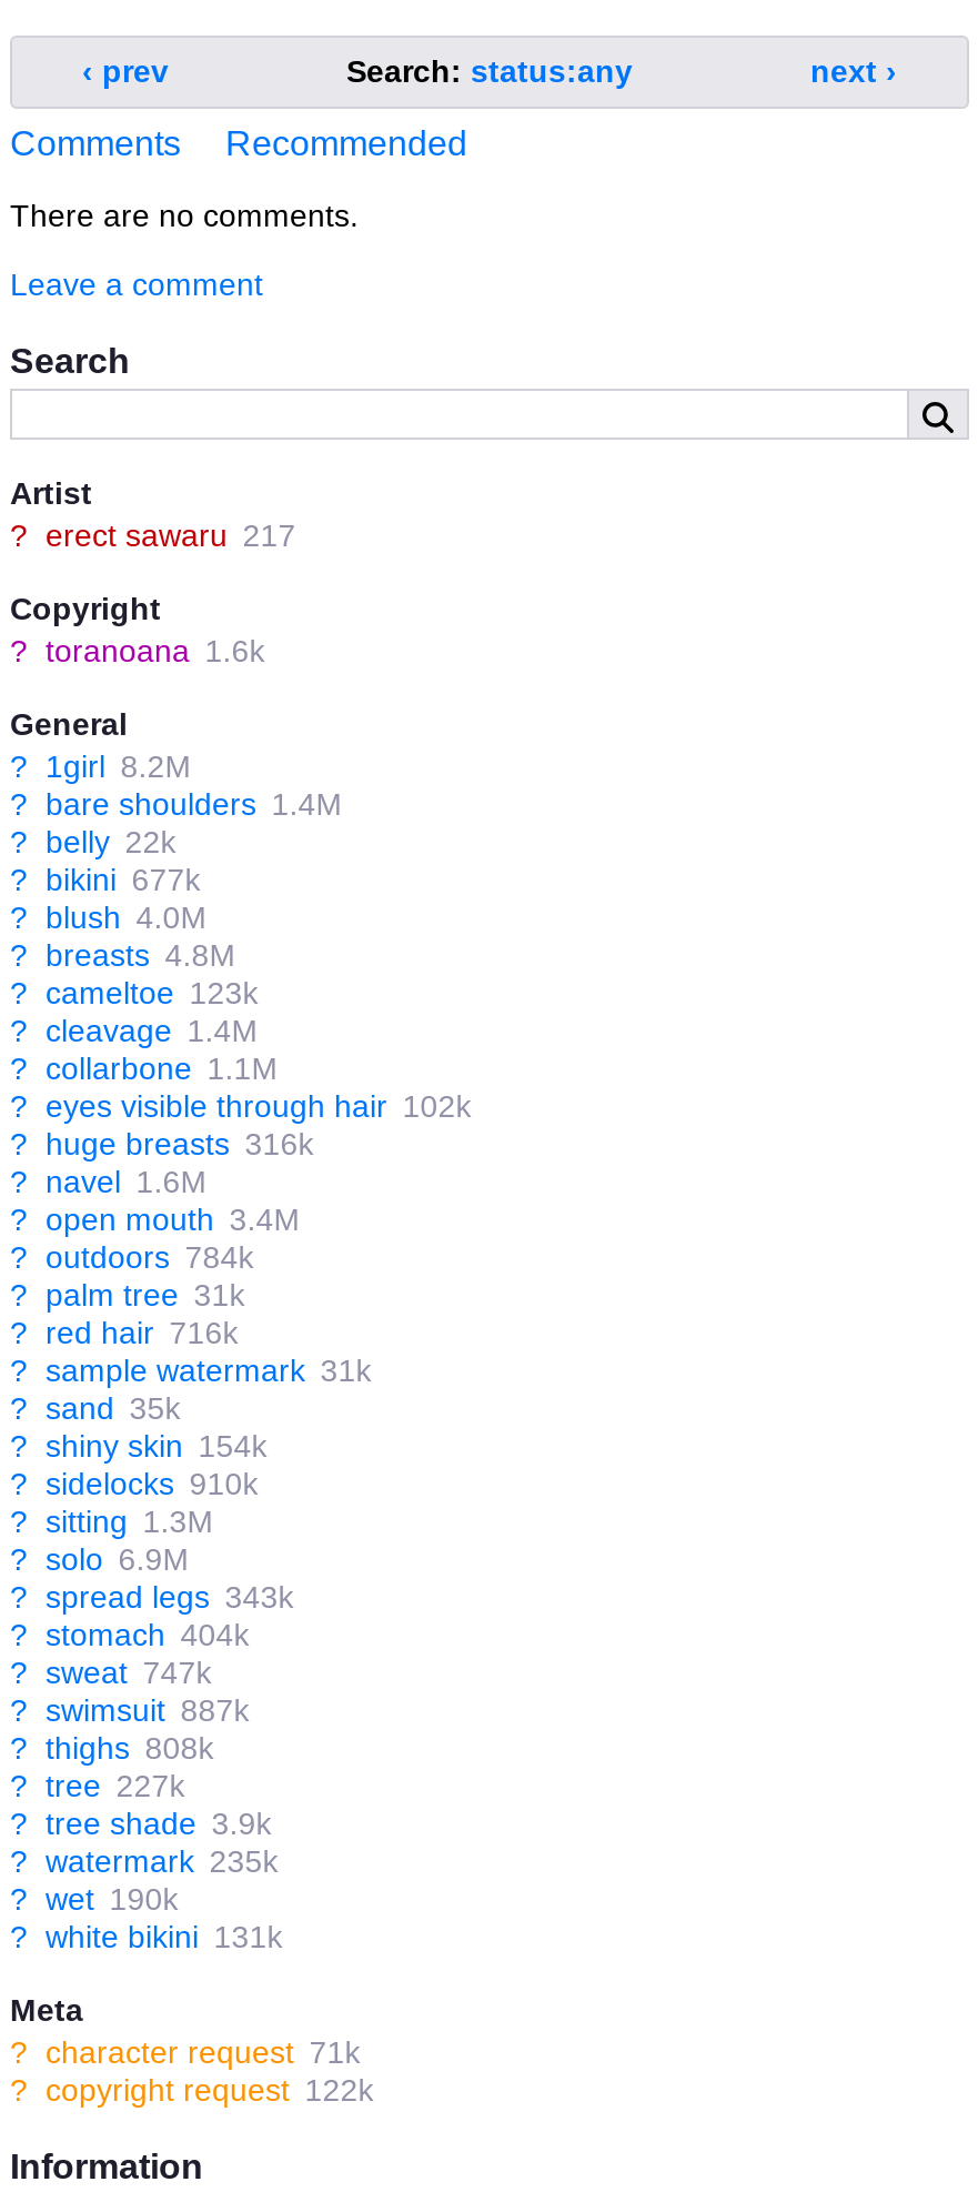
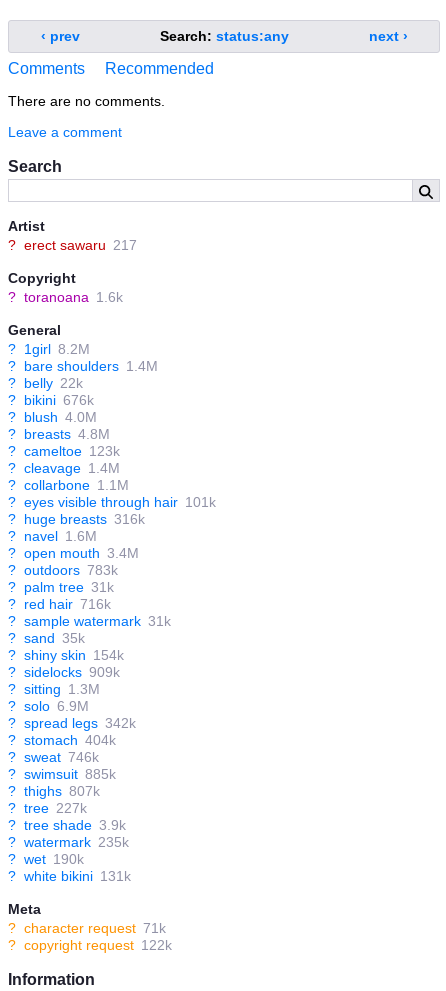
- ? bikini 677k
+ ? bikini 676k

- ? eyes visible through hair 102k
+ ? eyes visible through hair 101k

- ? outdoors 784k
+ ? outdoors 783k

- ? sidelocks 910k
+ ? sidelocks 909k

- ? spread legs 343k
+ ? spread legs 342k

- ? sweat 747k
+ ? sweat 746k

- ? swimsuit 887k
+ ? swimsuit 885k

- ? thighs 808k
+ ? thighs 807k
